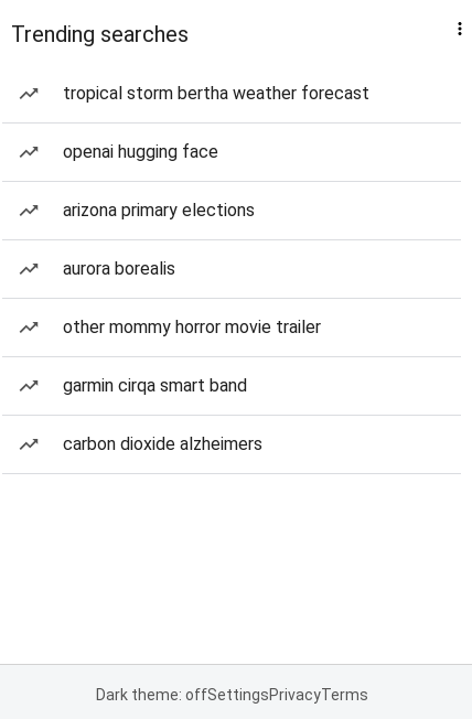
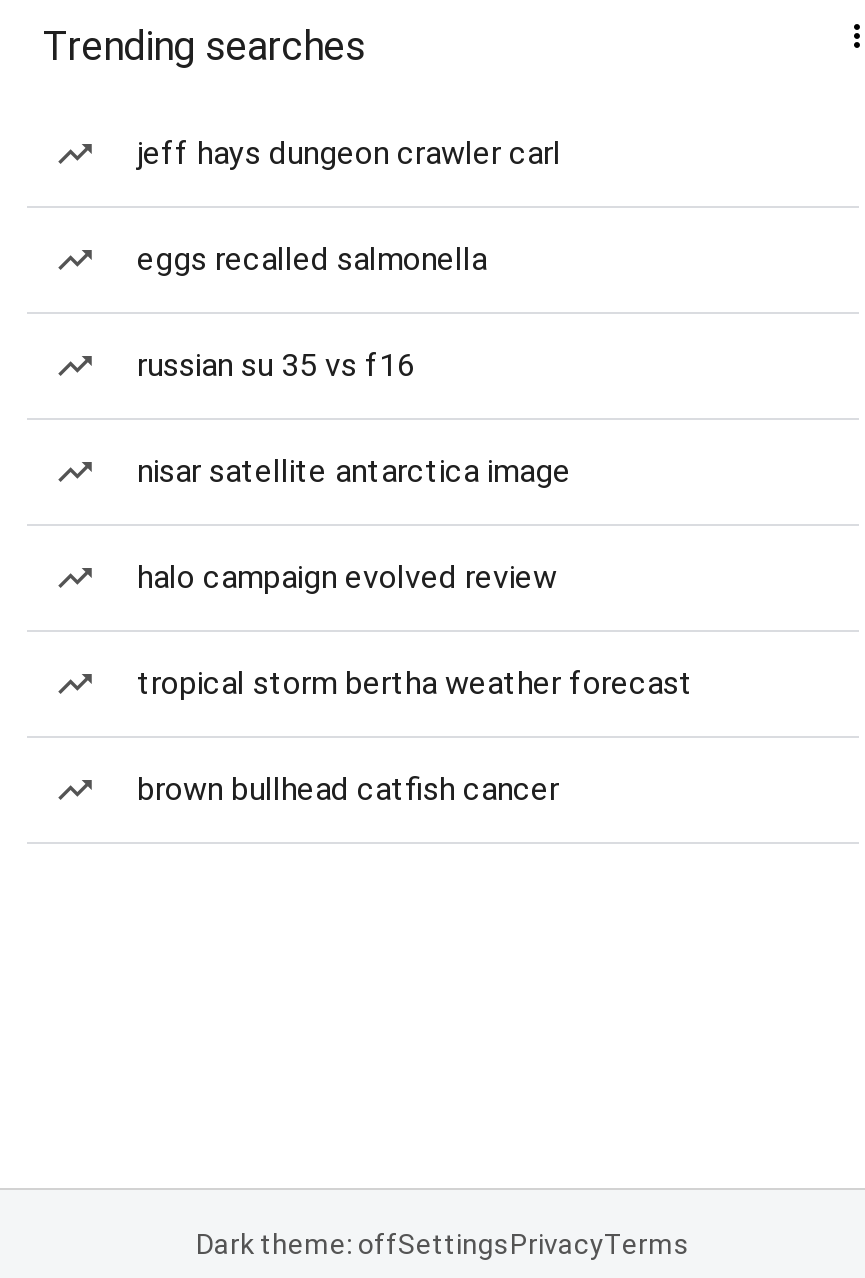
+ jeff hays dungeon crawler carl
+ eggs recalled salmonella
+ russian su 35 vs f16
+ nisar satellite antarctica image
+ halo campaign evolved review

moved down: tropical storm bertha weather forecast

- openai hugging face
- arizona primary elections
- aurora borealis
- other mommy horror movie trailer
- garmin cirqa smart band
- carbon dioxide alzheimers
+ brown bullhead catfish cancer
